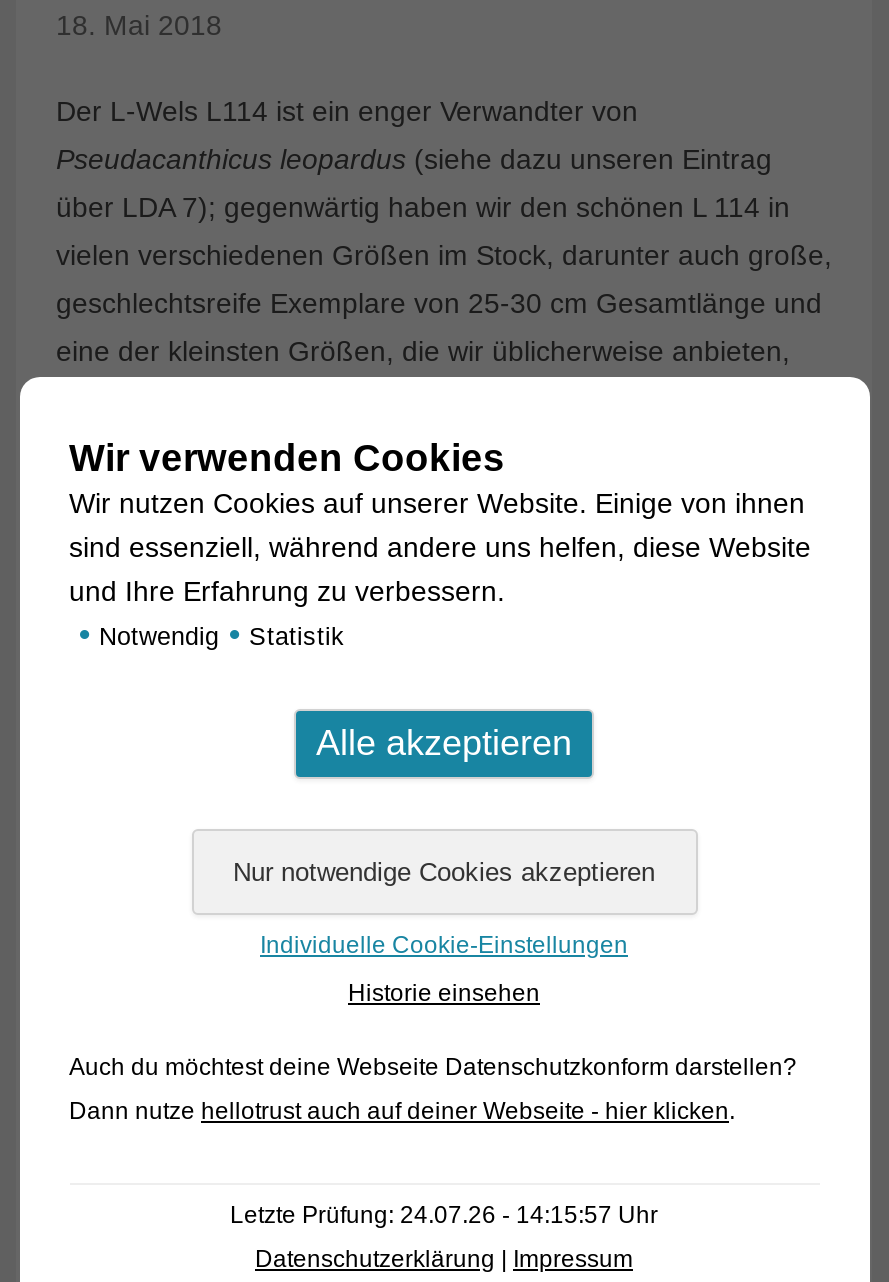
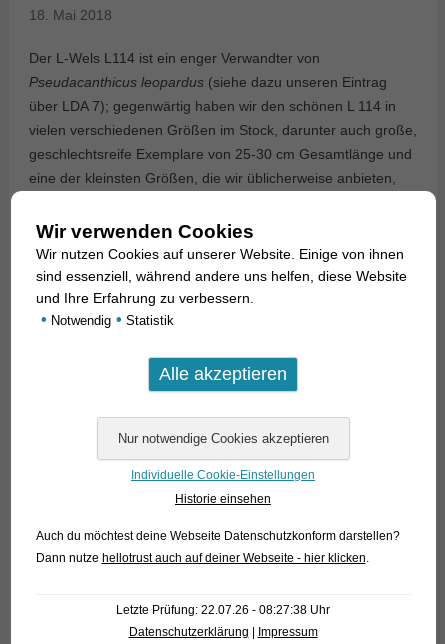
- Letzte Prüfung: 24.07.26 - 14:15:57 Uhr
+ Letzte Prüfung: 22.07.26 - 08:27:38 Uhr
